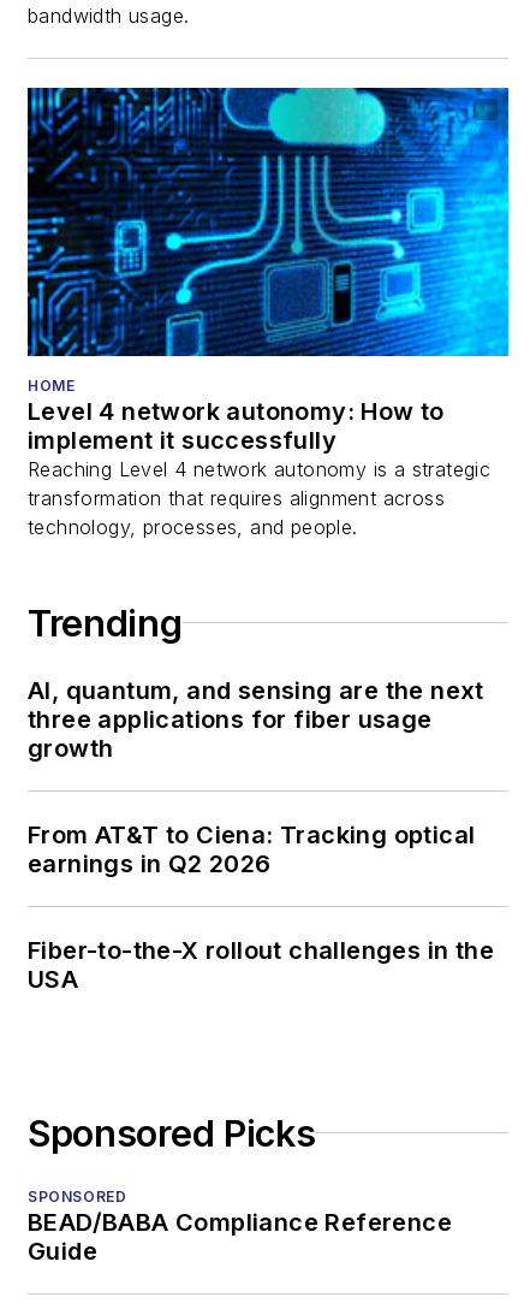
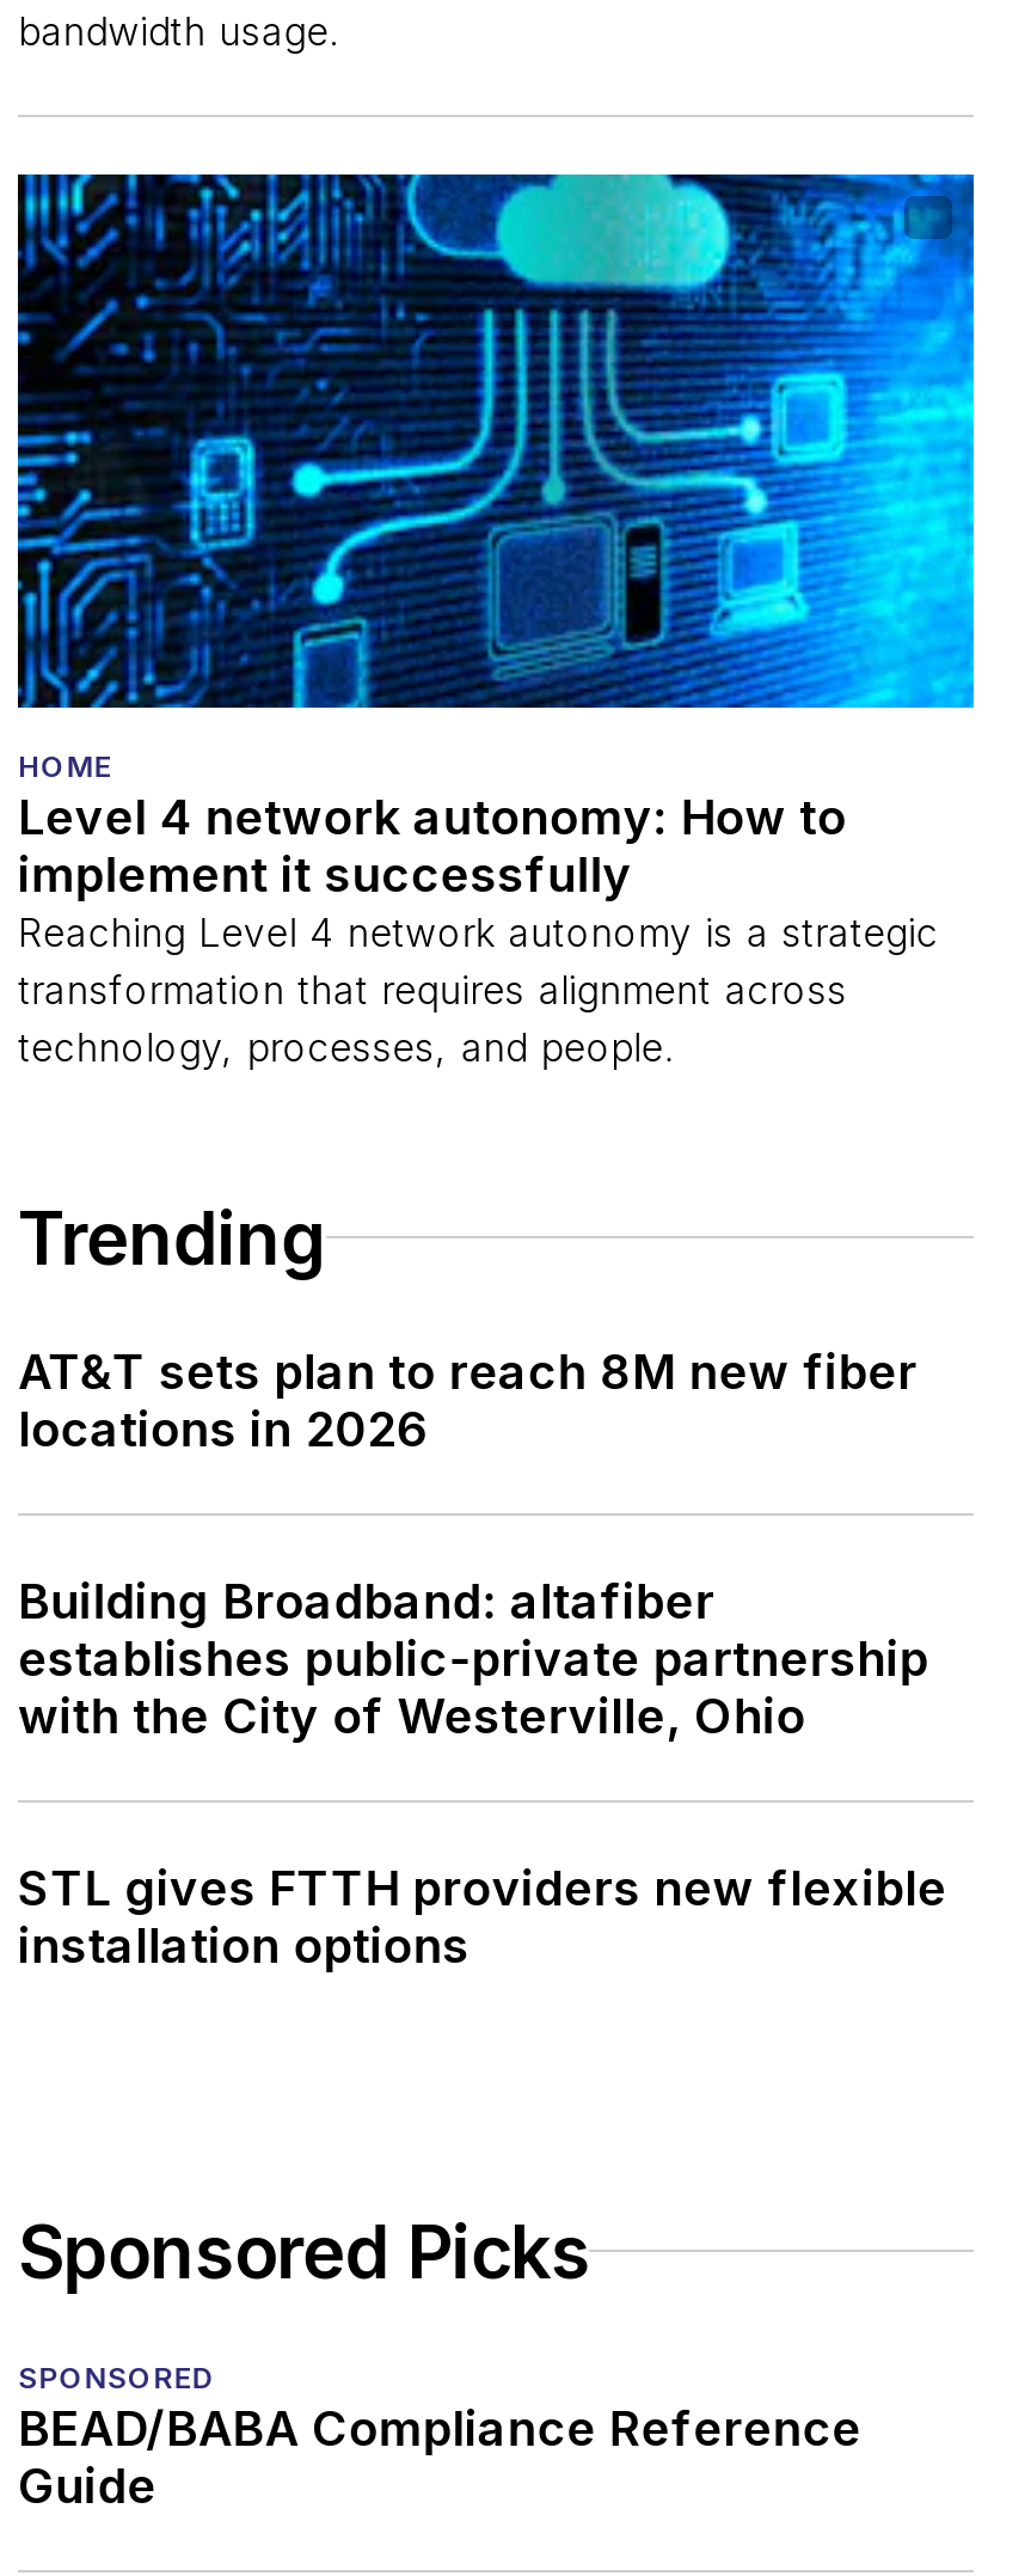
- AI, quantum, and sensing are the next
- three applications for fiber usage
- growth
+ AT&T sets plan to reach 8M new fiber
+ locations in 2026

- From AT&T to Ciena: Tracking optical
- earnings in Q2 2026
+ Building Broadband: altafiber
+ establishes public-private partnership
+ with the City of Westerville, Ohio

- Fiber-to-the-X rollout challenges in the
- USA
+ STL gives FTTH providers new flexible
+ installation options
